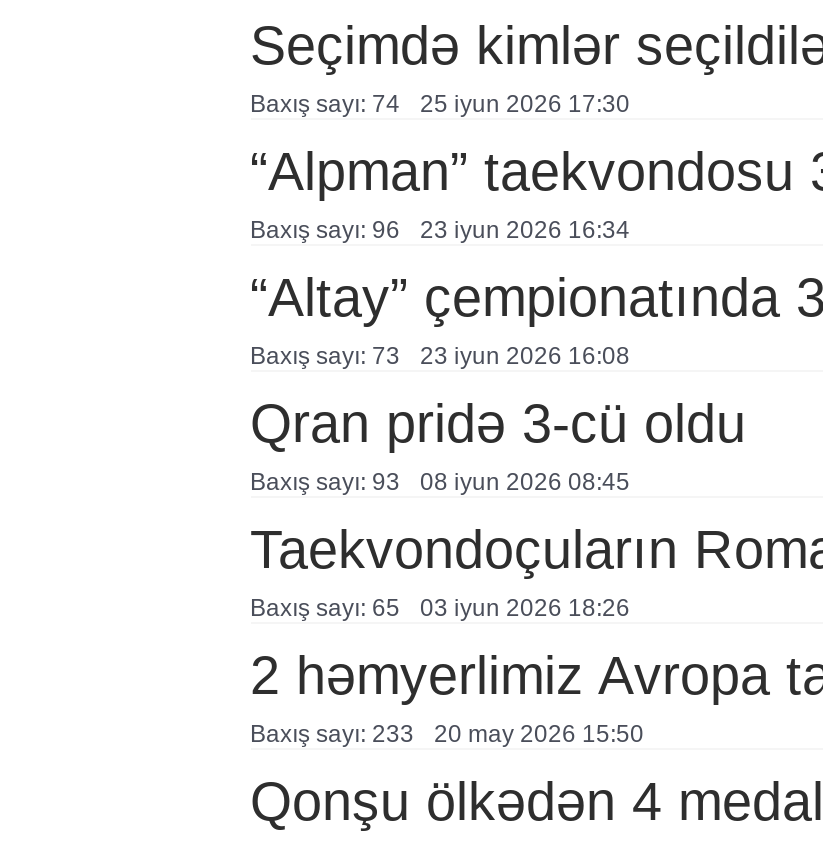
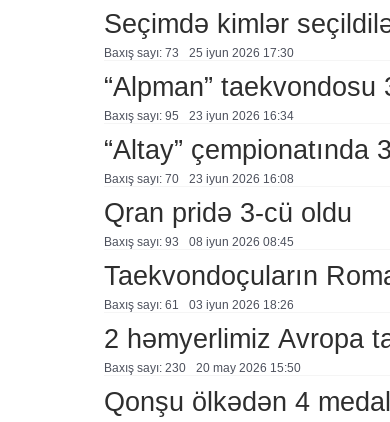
- Baxış sayı: 74 25 i̇yun 2026 17:30
+ Baxış sayı: 73 25 i̇yun 2026 17:30

- Baxış sayı: 96 23 i̇yun 2026 16:34
+ Baxış sayı: 95 23 i̇yun 2026 16:34

- Baxış sayı: 73 23 i̇yun 2026 16:08
+ Baxış sayı: 70 23 i̇yun 2026 16:08

- Baxış sayı: 65 03 i̇yun 2026 18:26
+ Baxış sayı: 61 03 i̇yun 2026 18:26

- Baxış sayı: 233 20 may 2026 15:50
+ Baxış sayı: 230 20 may 2026 15:50
